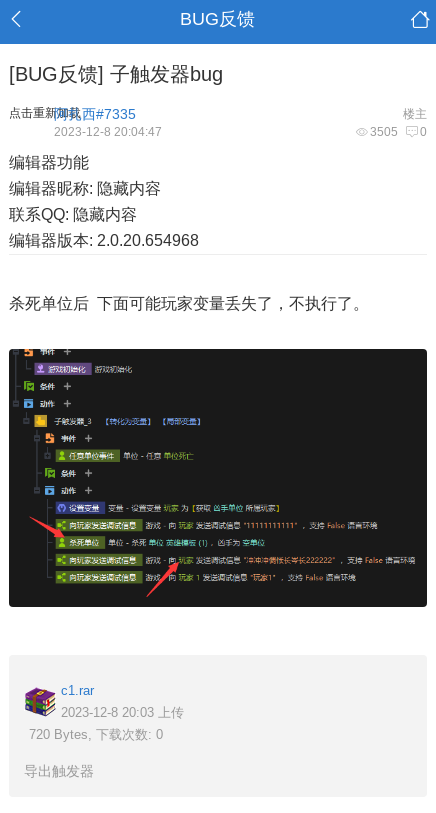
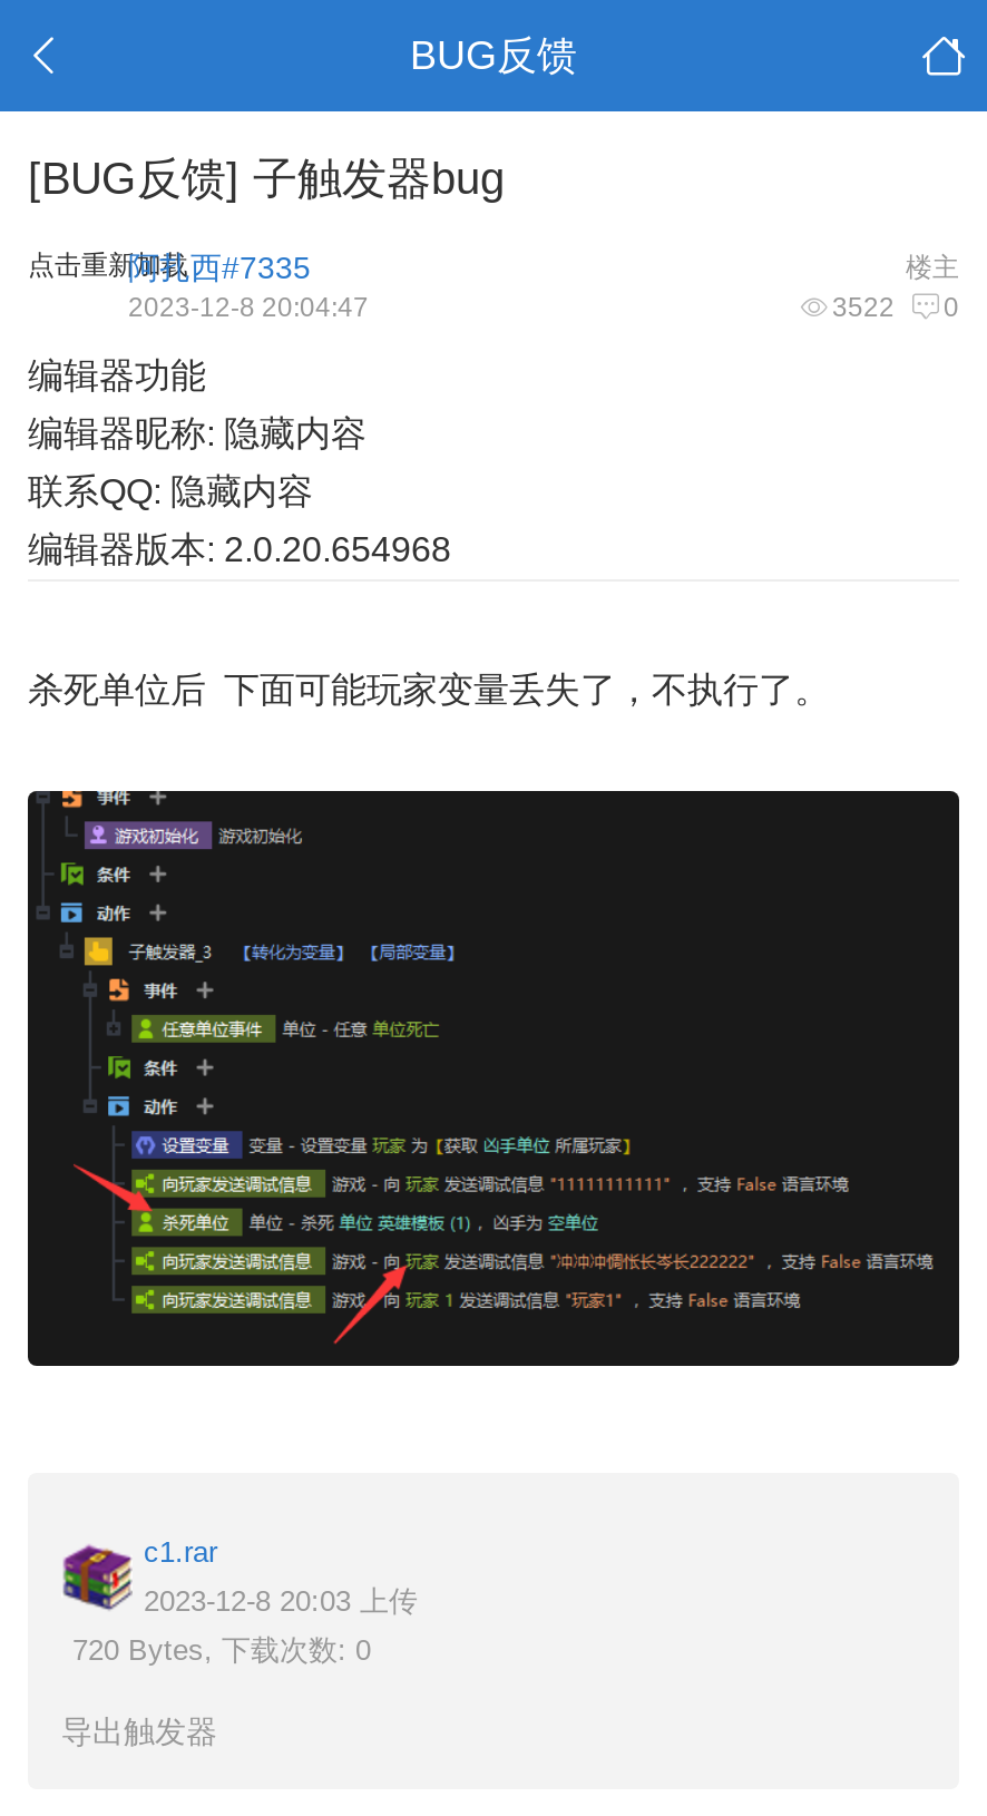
- 3505 0
+ 3522 0
